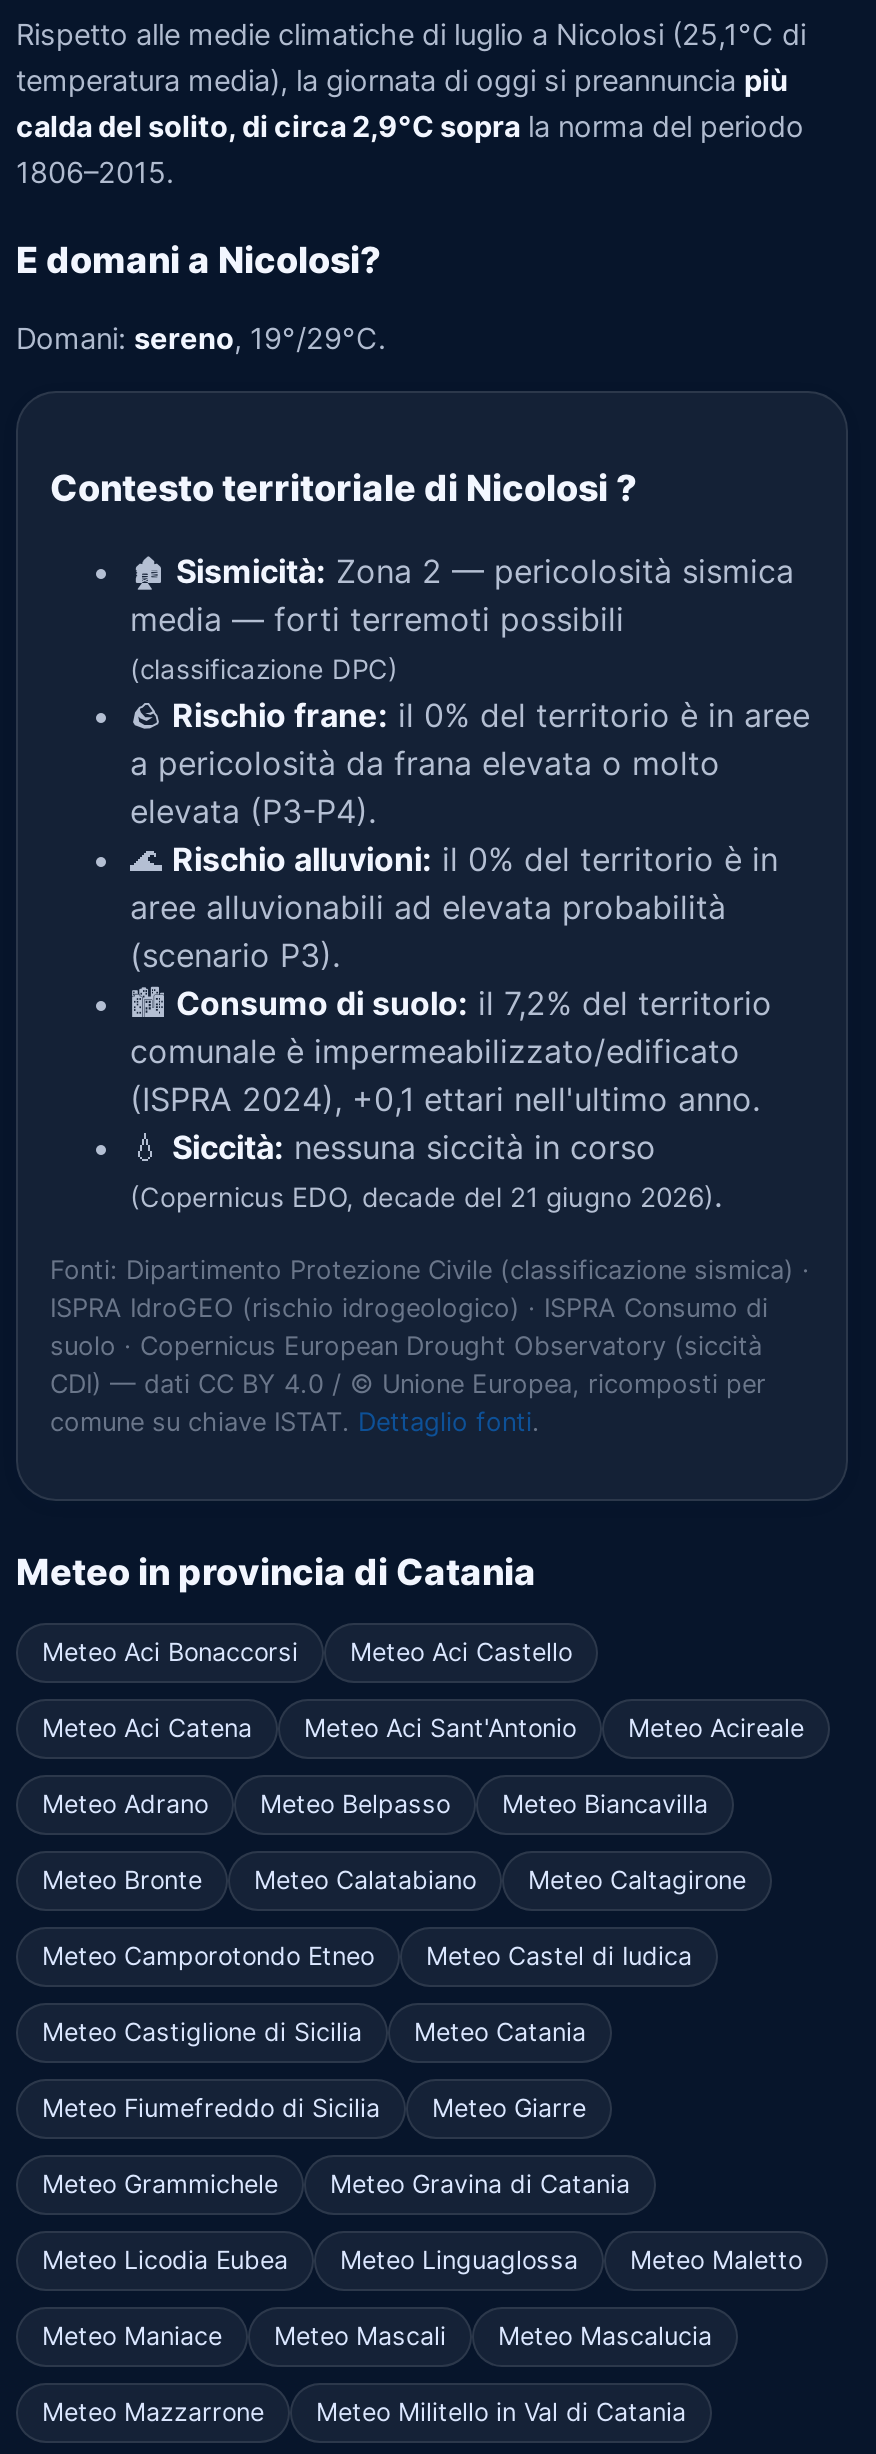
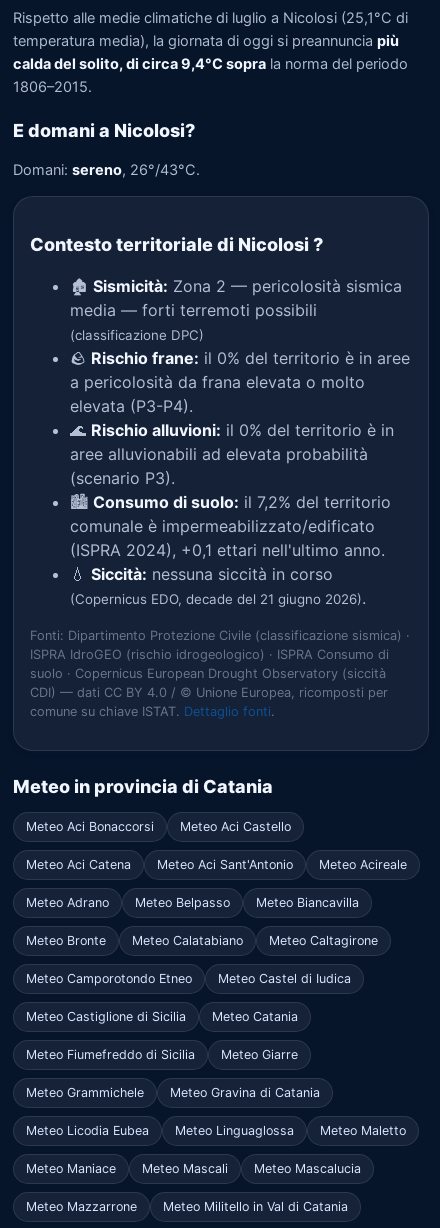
- calda del solito, di circa 2,9°C sopra la norma del periodo
+ calda del solito, di circa 9,4°C sopra la norma del periodo

- Domani: sereno, 19°/29°C.
+ Domani: sereno, 26°/43°C.
